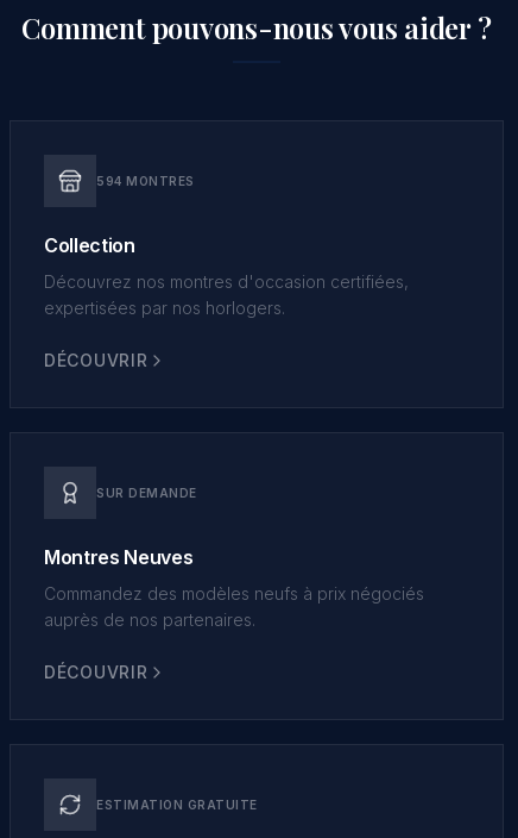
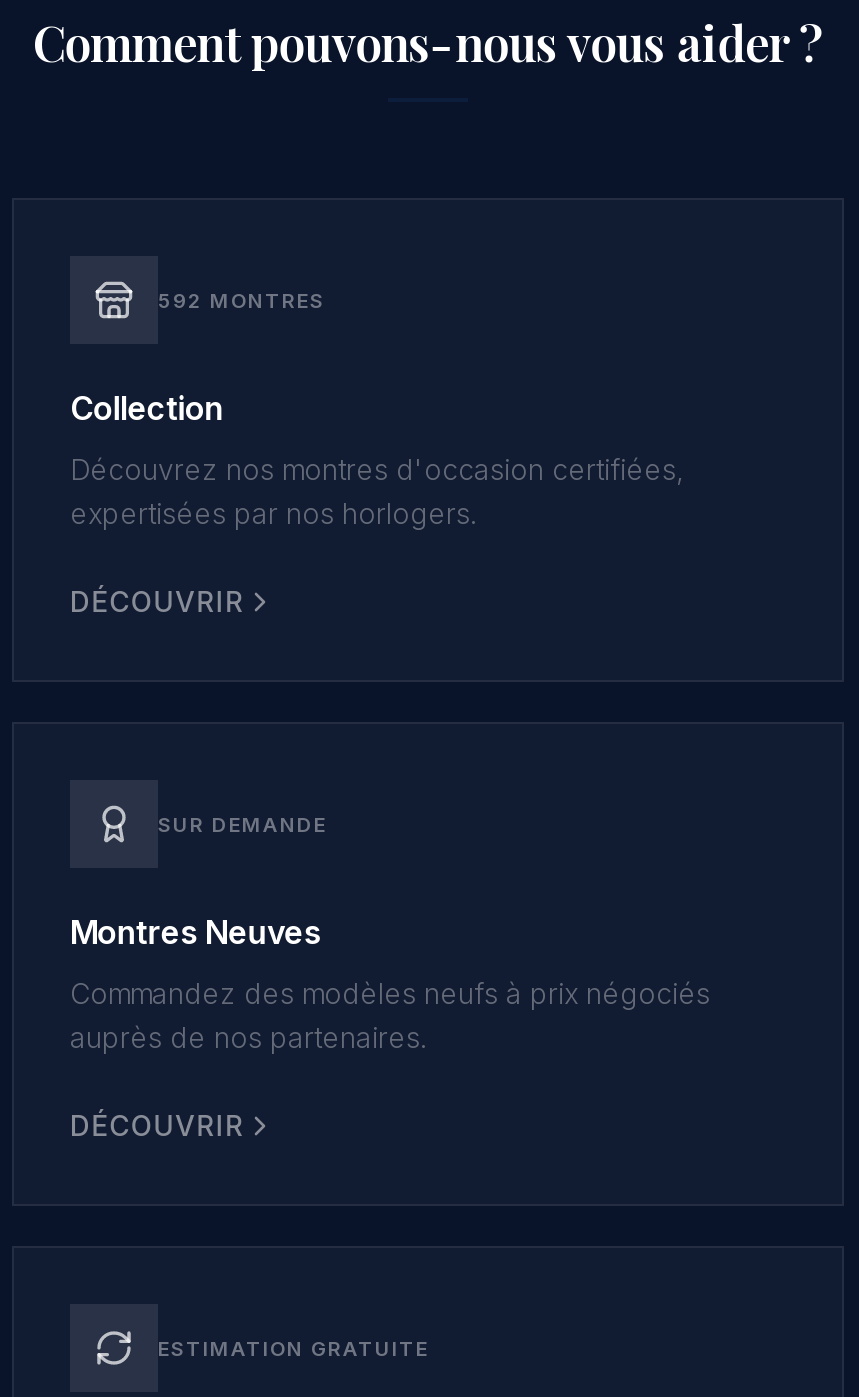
- 594 MONTRES
+ 592 MONTRES
